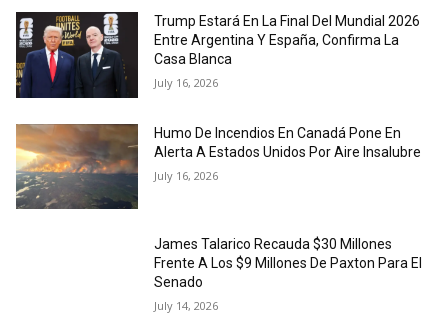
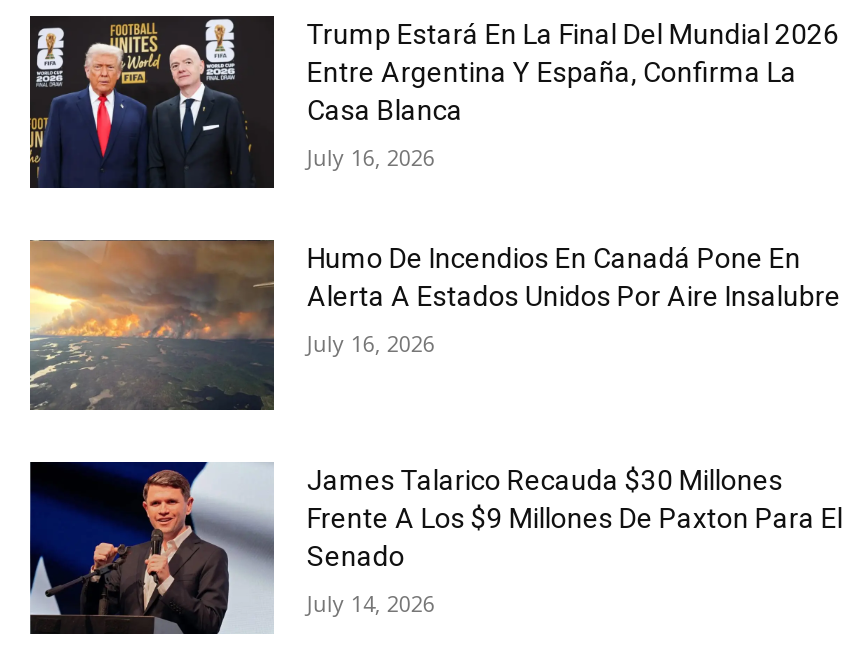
+ [image]
